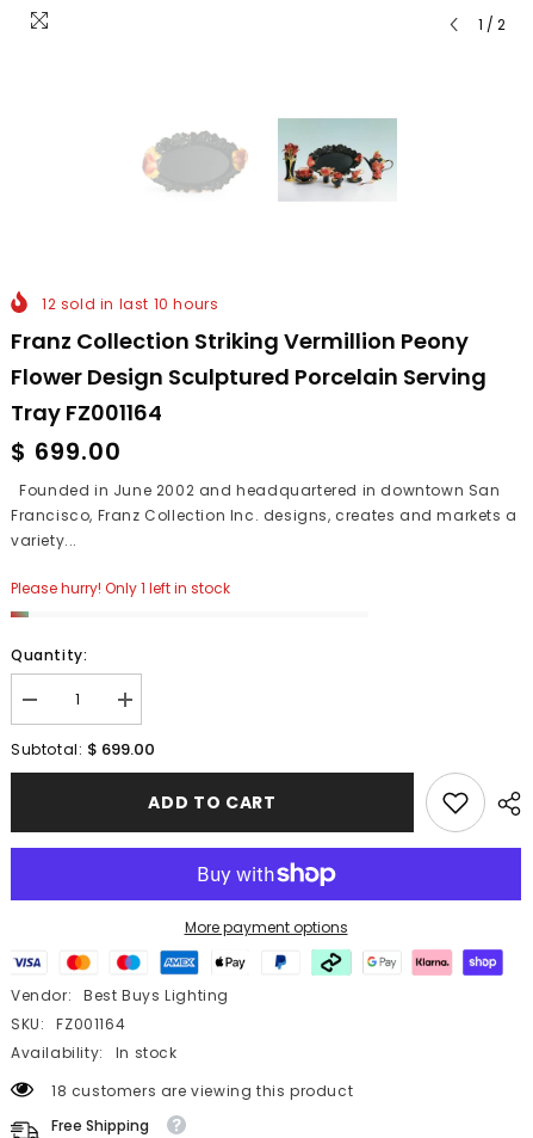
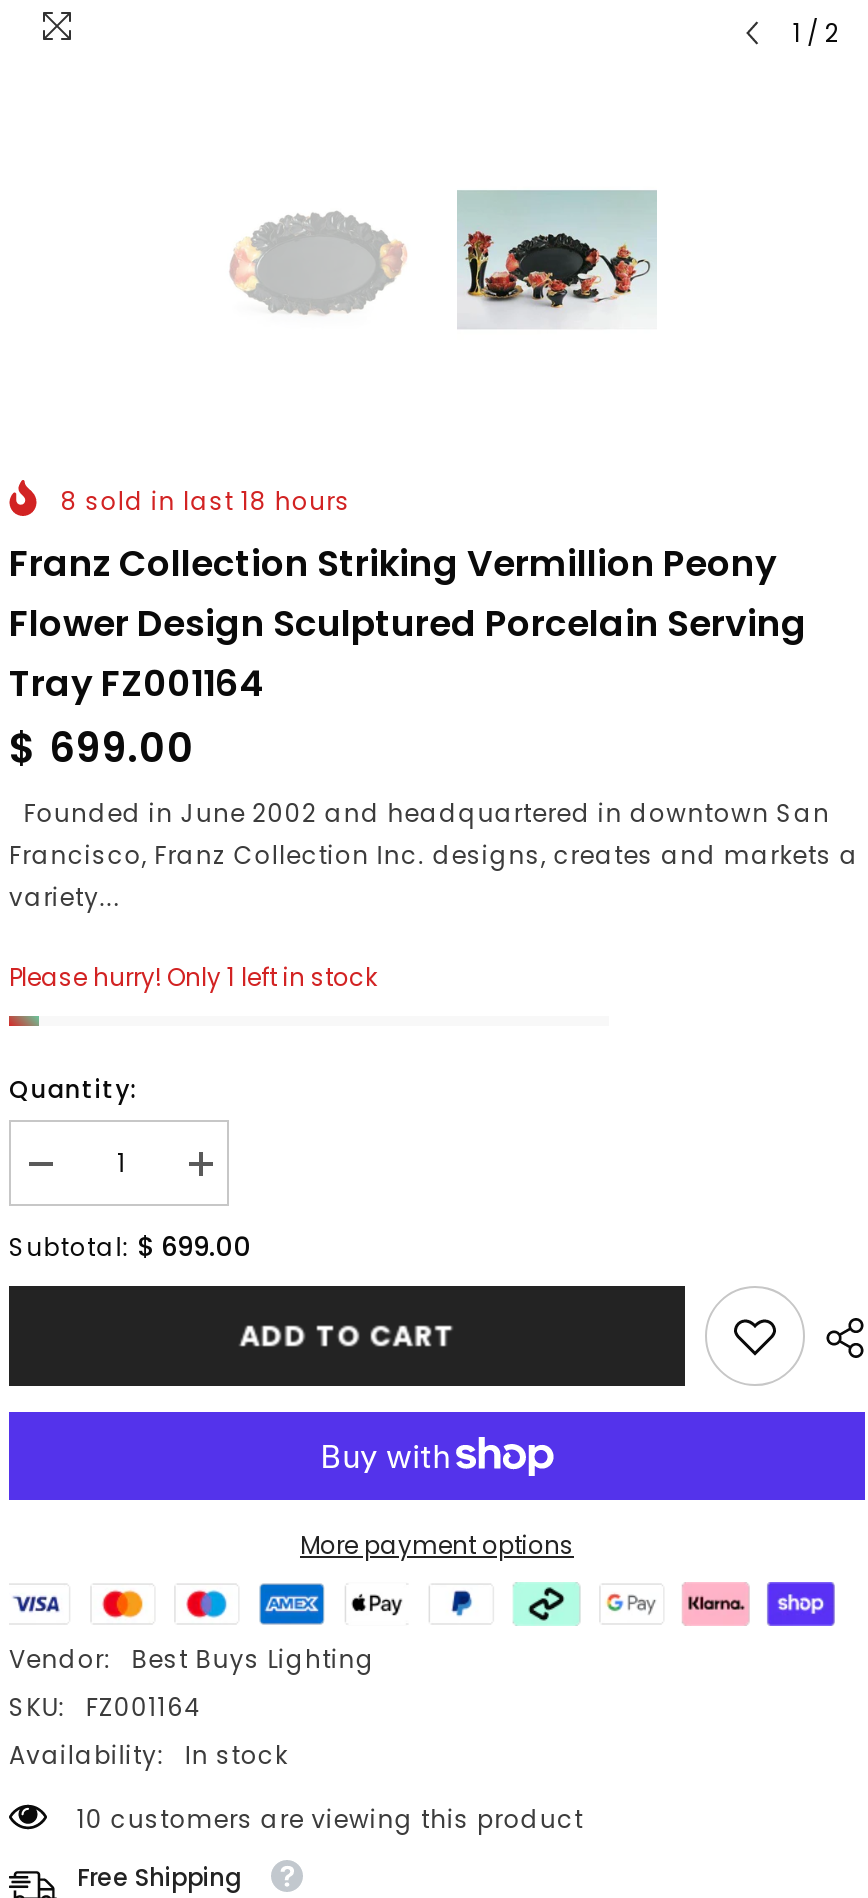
- 12 sold in last 10 hours
+ 8 sold in last 18 hours

- 18 customers are viewing this product
+ 10 customers are viewing this product
